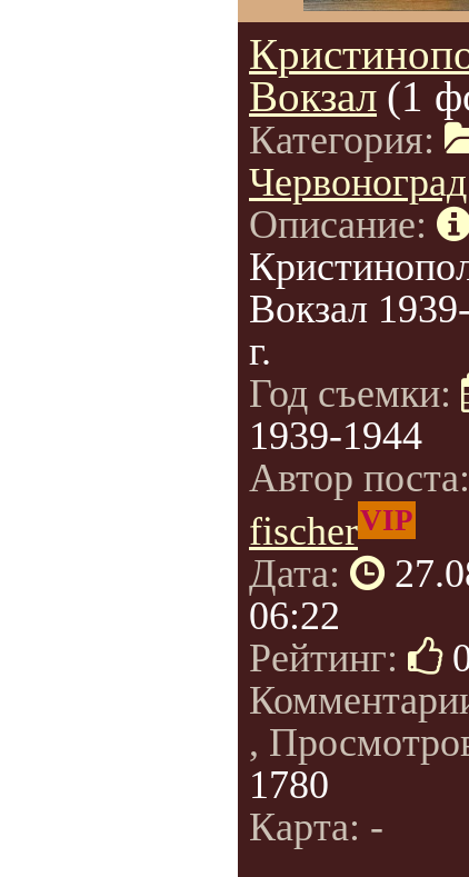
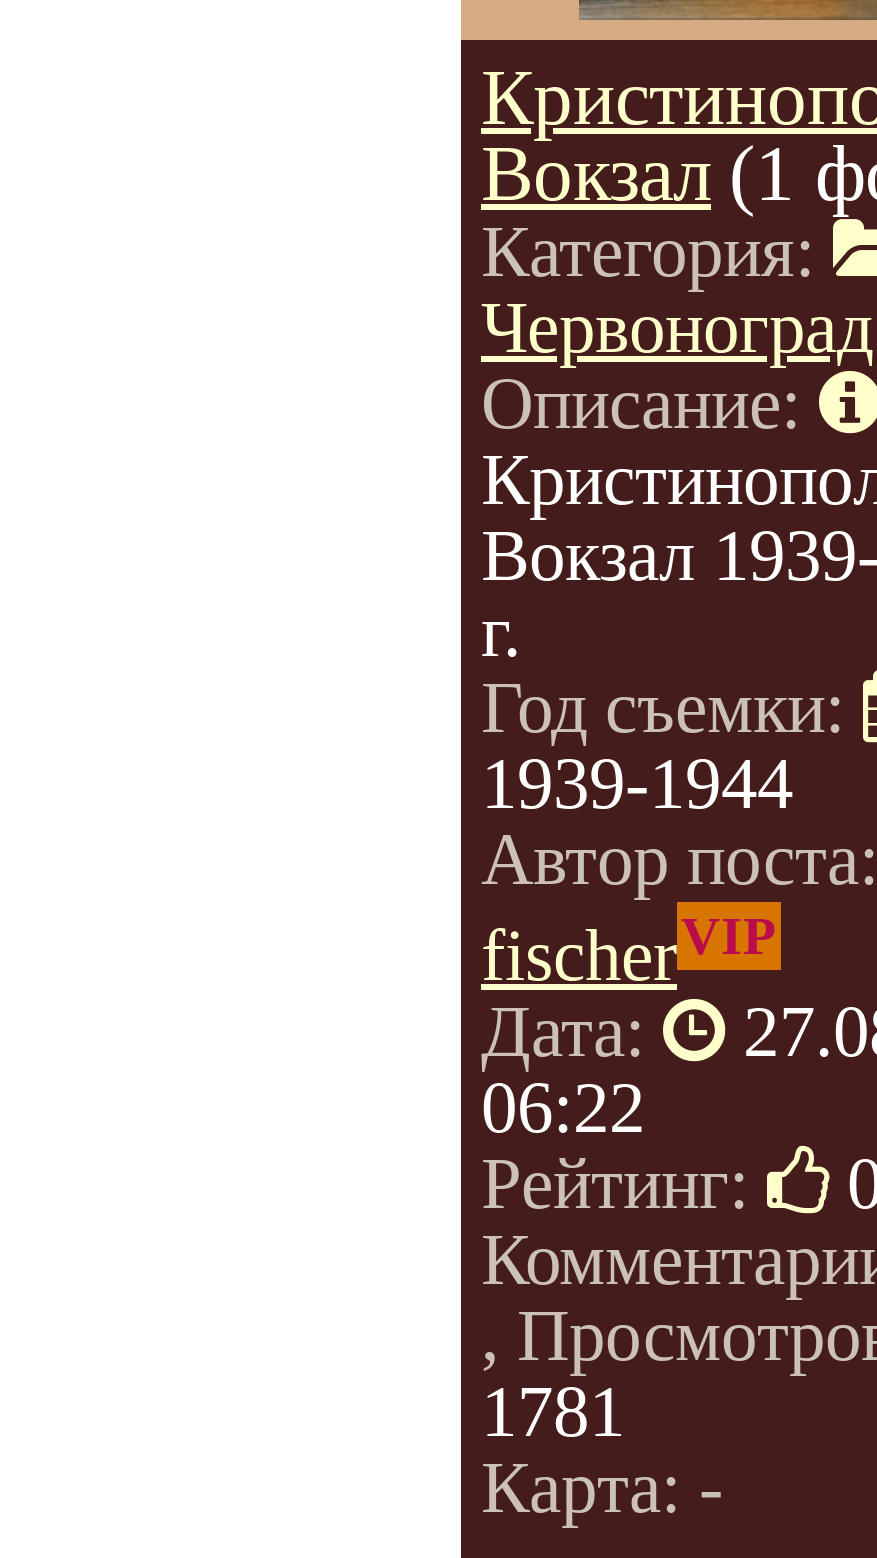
- 1780
+ 1781
